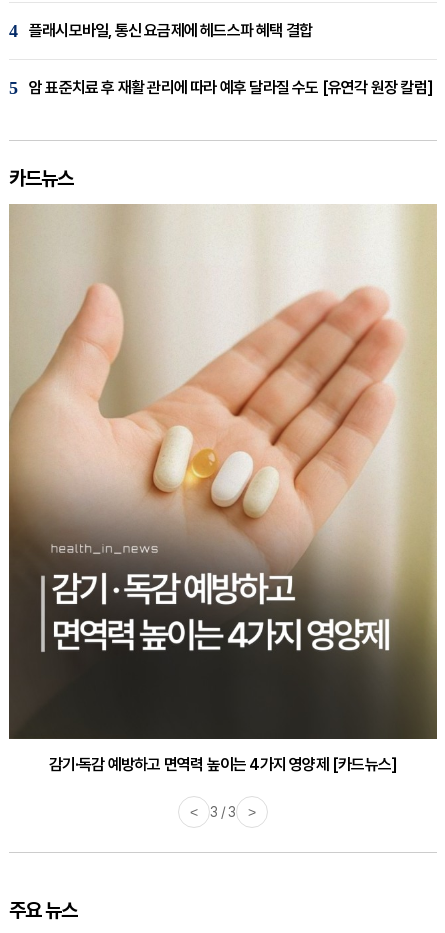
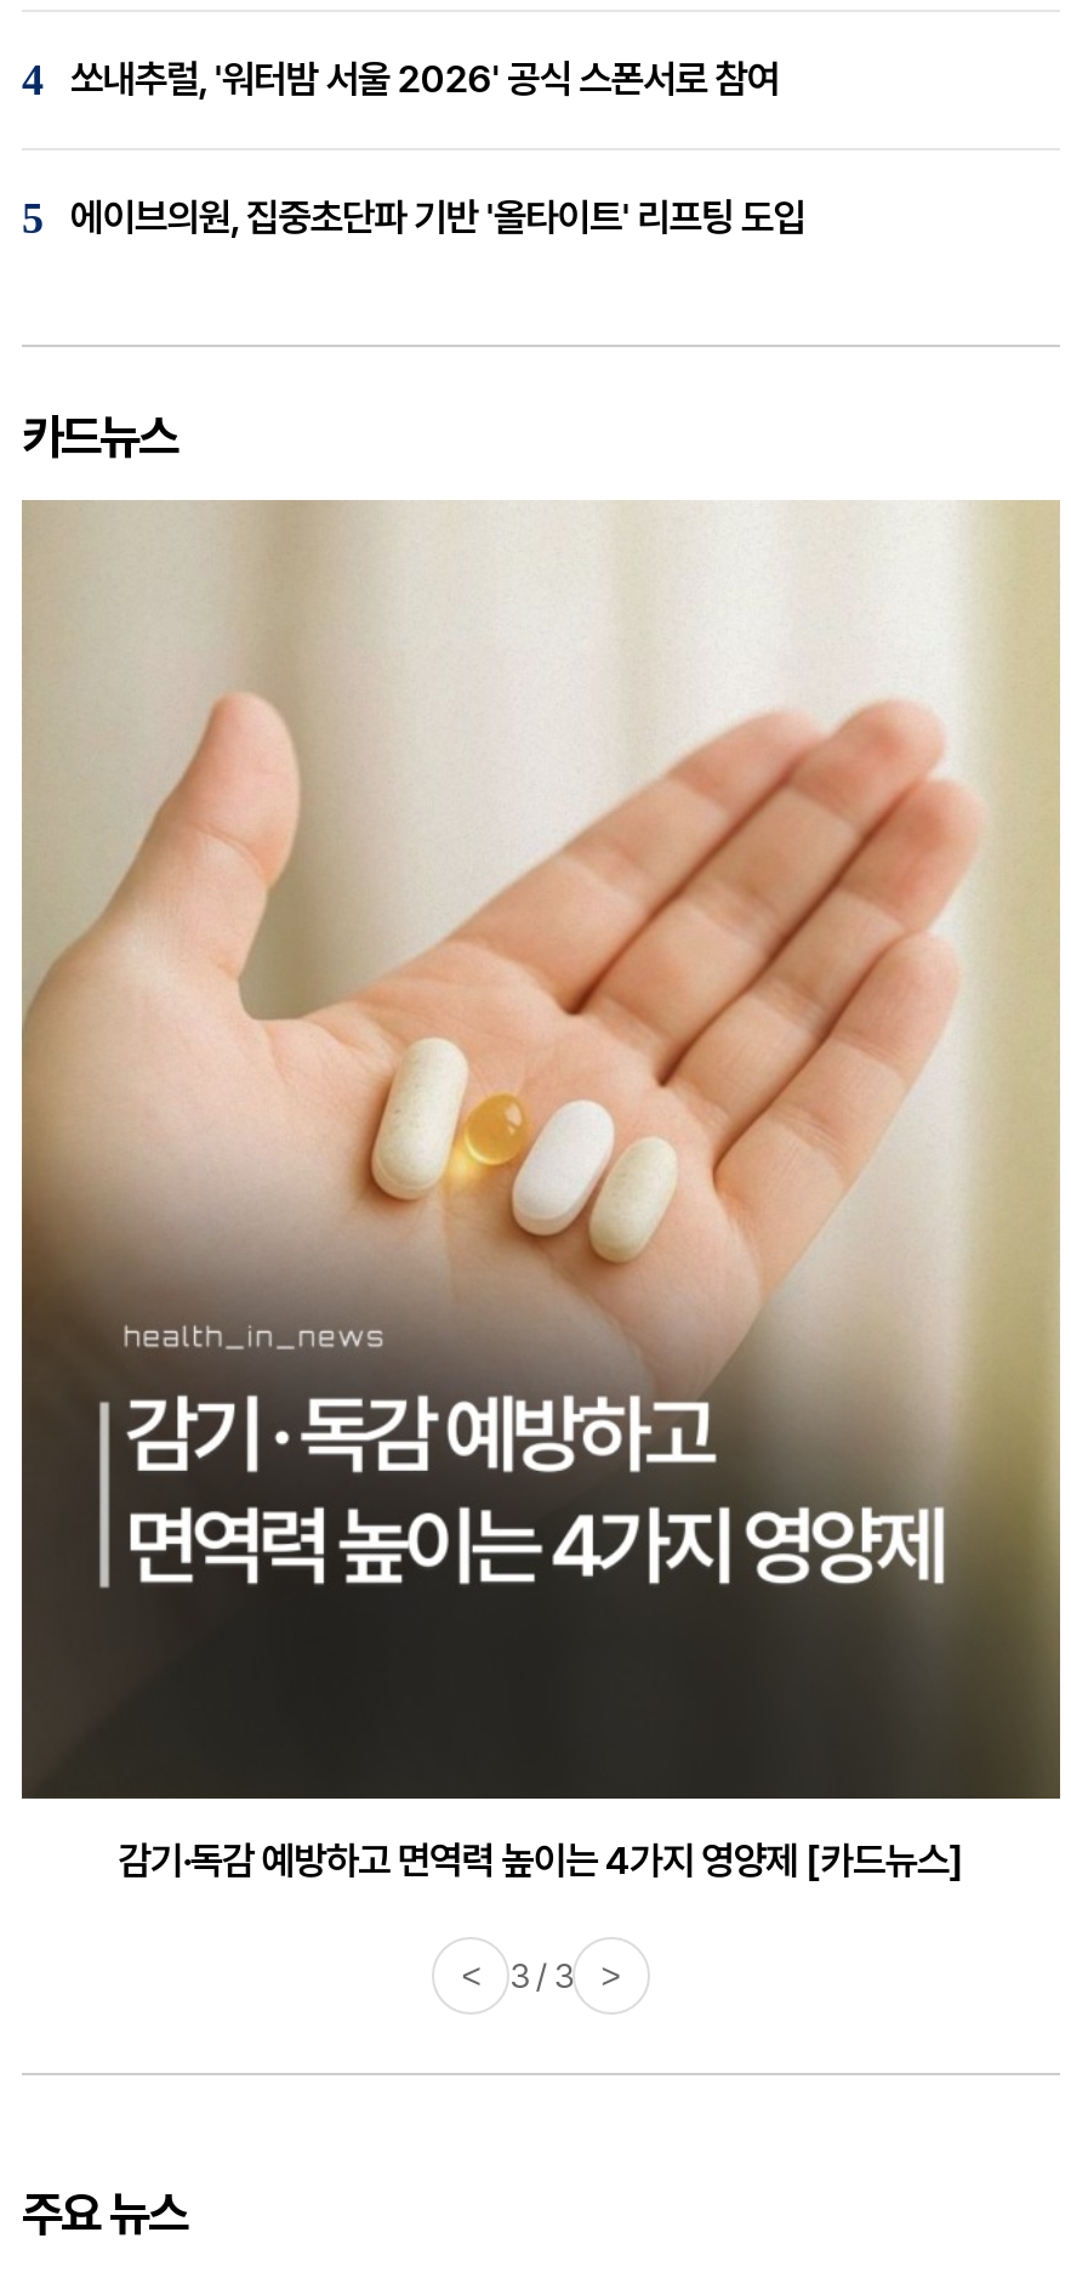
- 플래시모바일, 통신 요금제에 헤드스파 혜택 결합
+ 쏘내추럴, '워터밤 서울 2026' 공식 스폰서로 참여

- 암 표준치료 후 재활 관리에 따라 예후 달라질 수도 [유연각 원장 칼럼]
+ 에이브의원, 집중초단파 기반 '올타이트' 리프팅 도입
